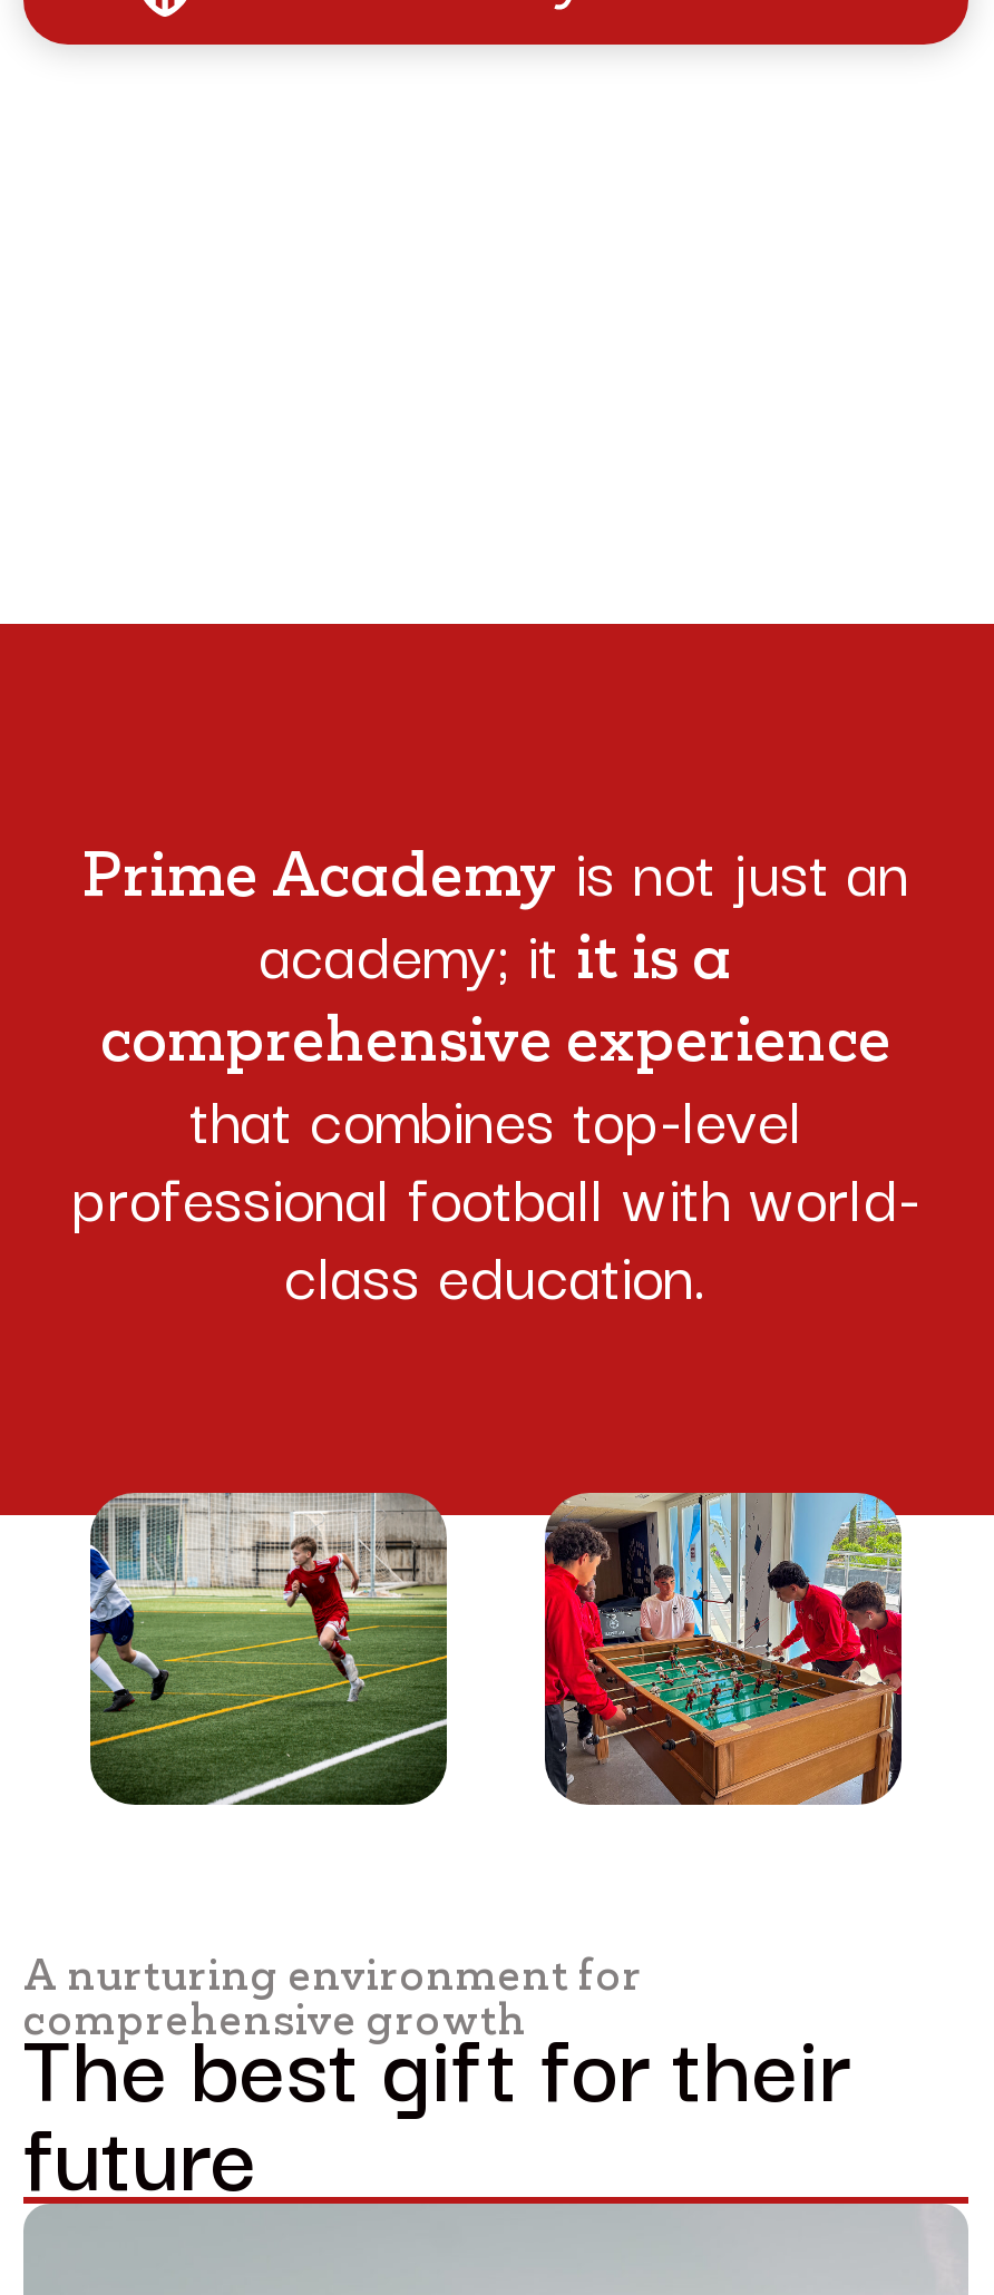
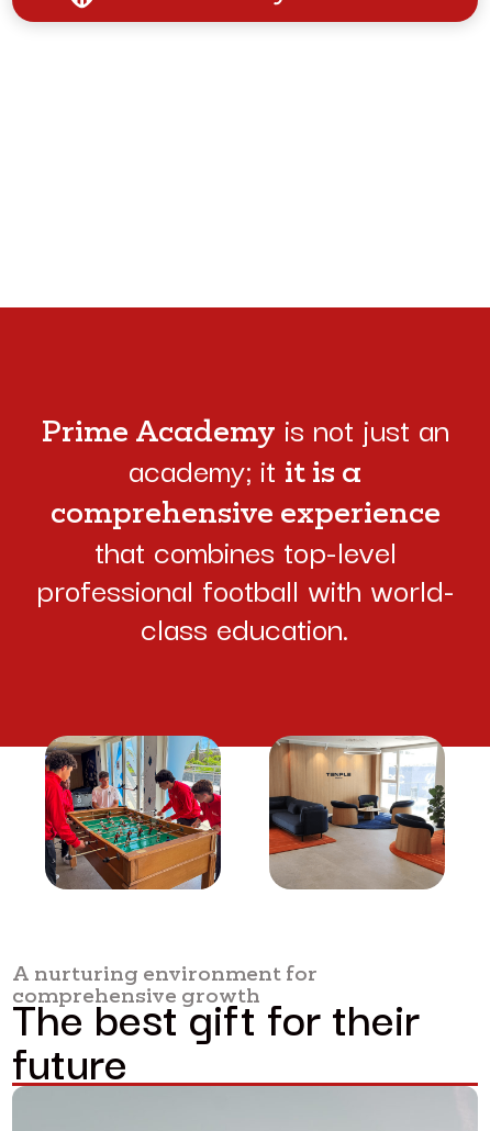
- [image]
+ [image]

- [image]
+ [image]
